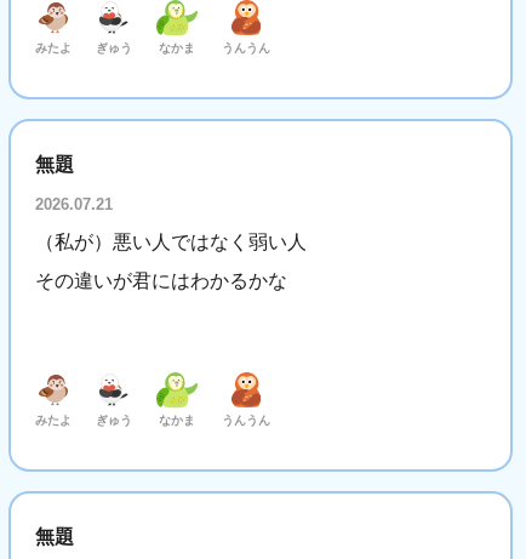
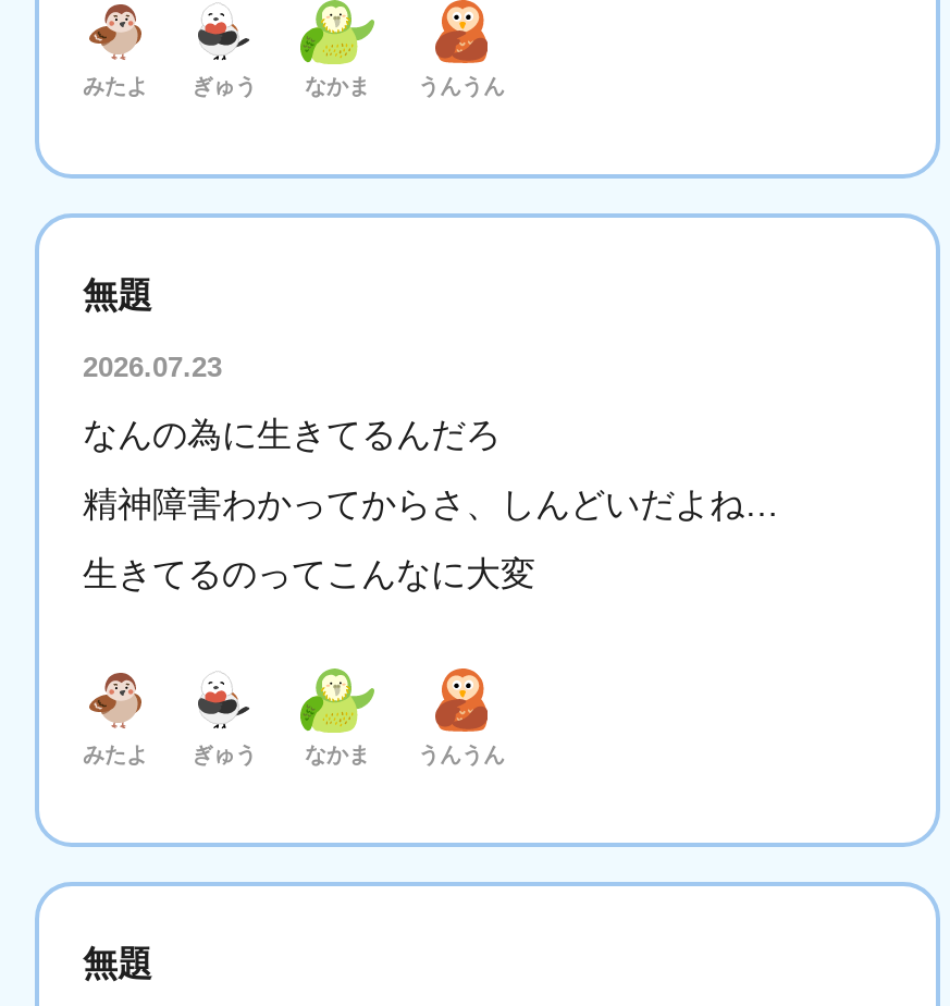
- 2026.07.21
- （私が）悪い人ではなく弱い人
- その違いが君にはわかるかな
+ 2026.07.23
+ なんの為に生きてるんだろ
+ 精神障害わかってからさ、しんどいだよね…
+ 生きてるのってこんなに大変
